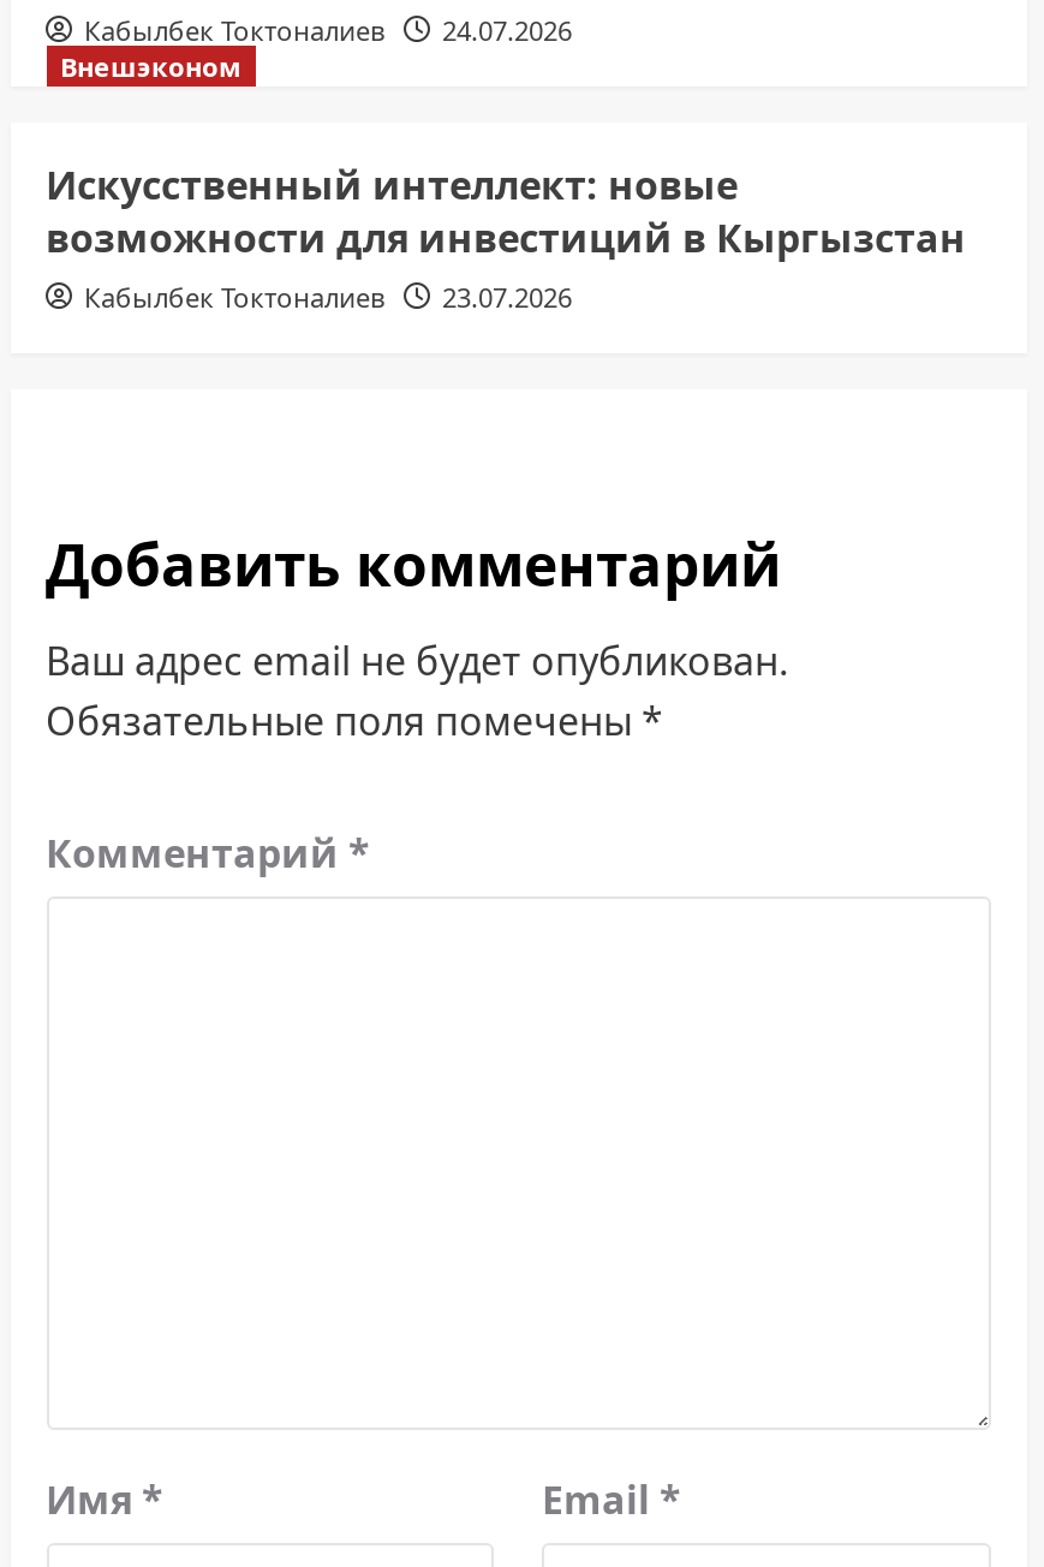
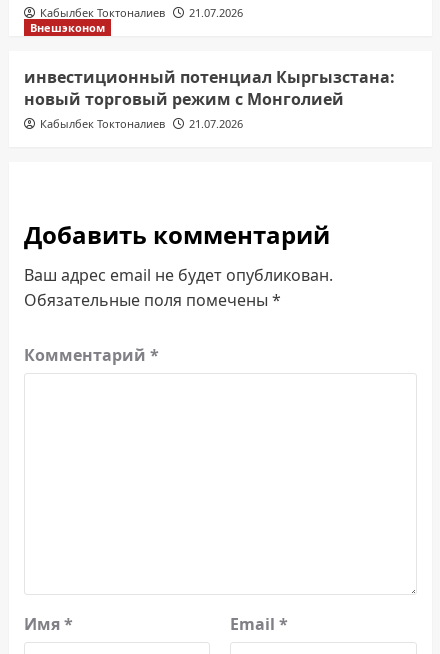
- Кабылбек Токтоналиев 24.07.2026
+ Кабылбек Токтоналиев 21.07.2026

- Искусственный интеллект: новые
- возможности для инвестиций в Кыргызстан
+ инвестиционный потенциал Кыргызстана:
+ новый торговый режим с Монголией

- Кабылбек Токтоналиев 23.07.2026
+ Кабылбек Токтоналиев 21.07.2026
